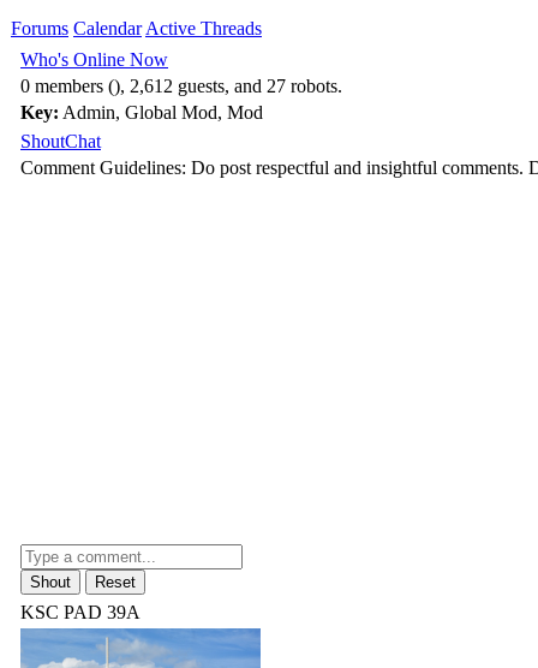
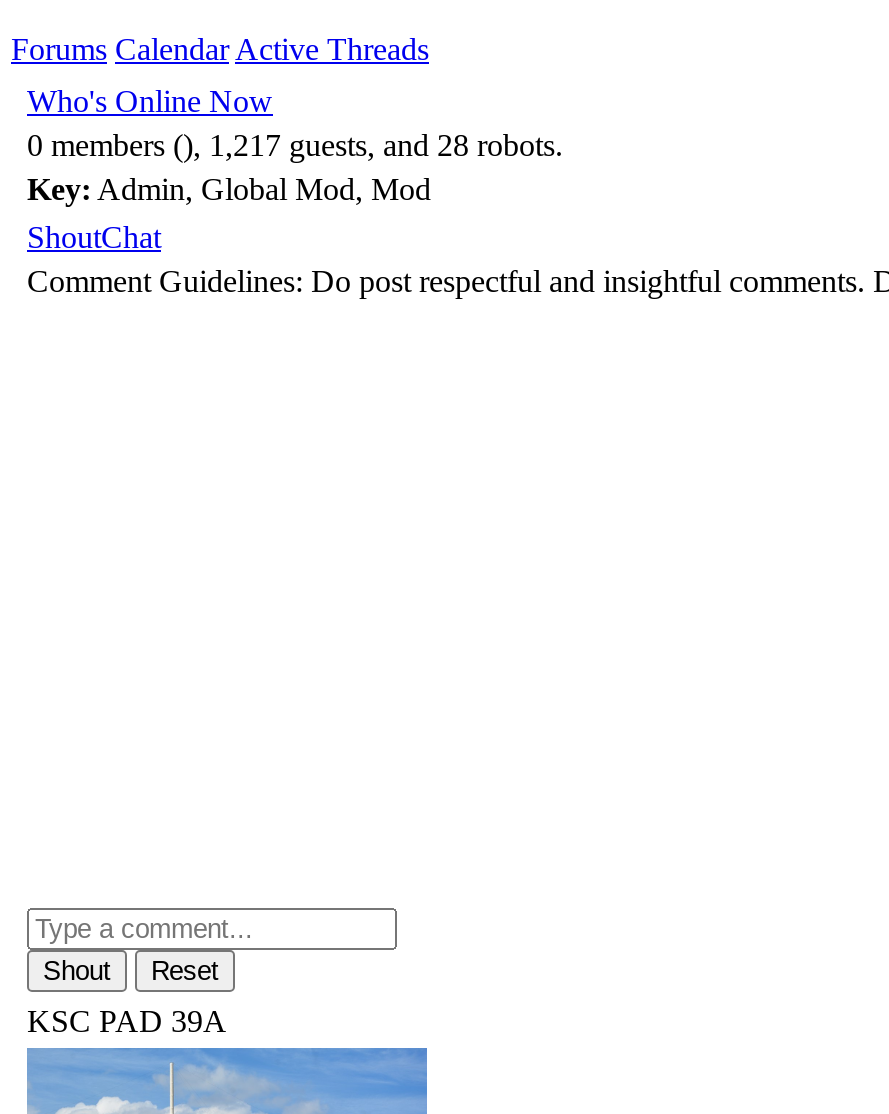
- 0 members (), 2,612 guests, and 27 robots.
+ 0 members (), 1,217 guests, and 28 robots.
